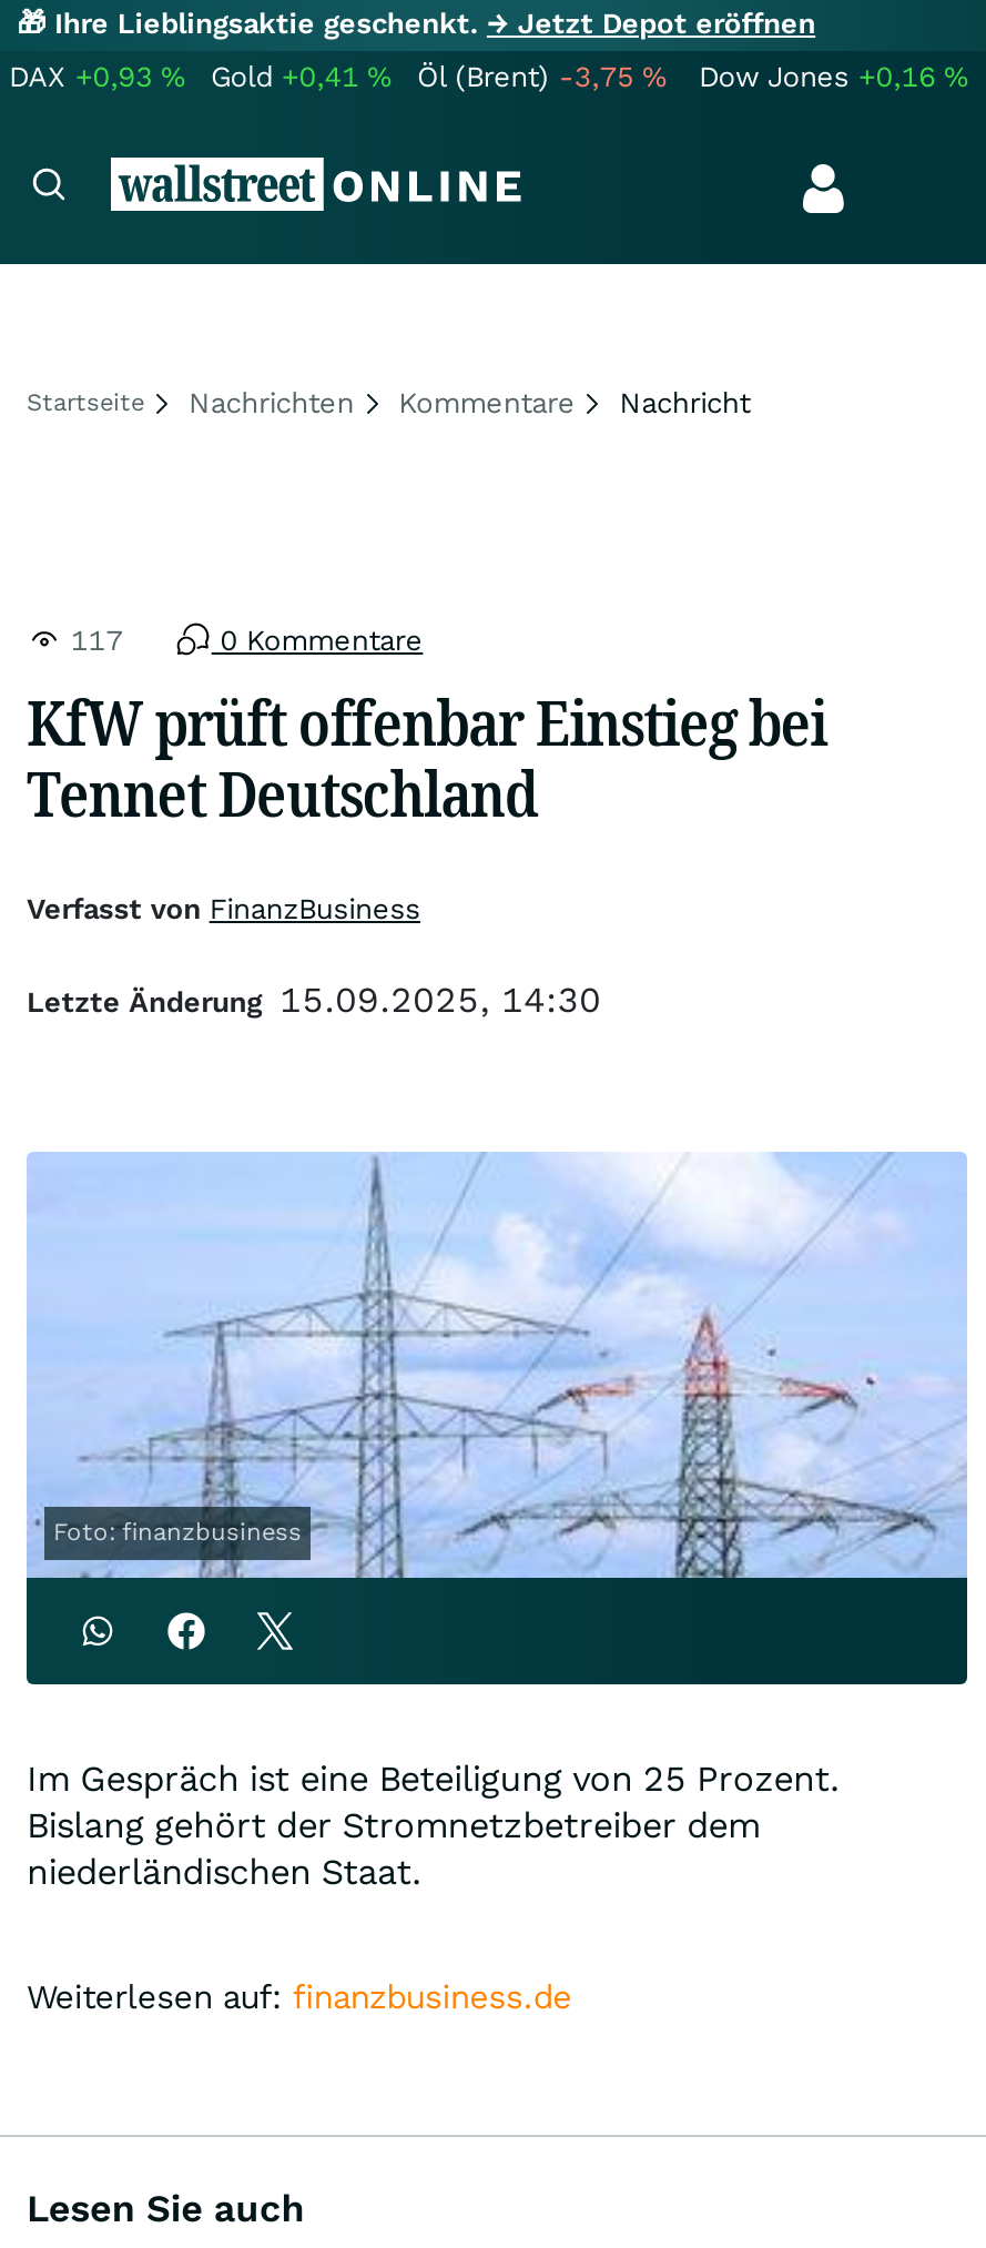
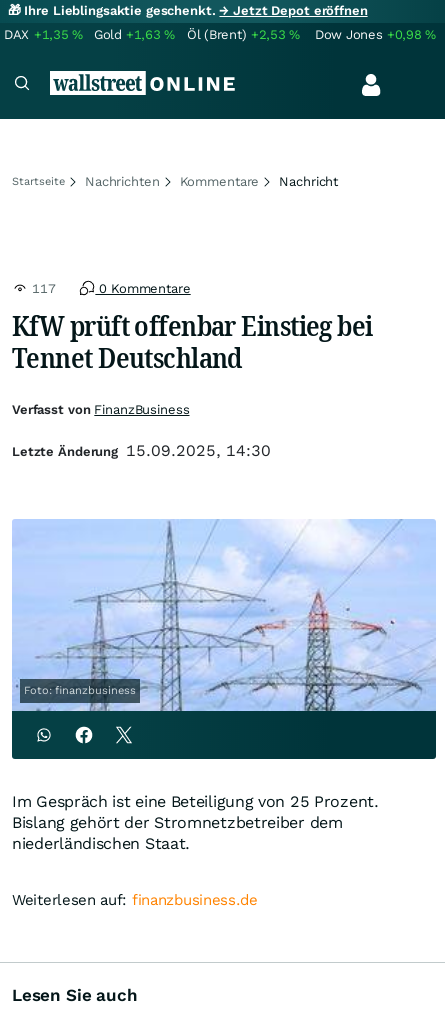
- DAX +0,93%
+ DAX +1,35%

- Gold +0,41%
+ Gold +1,63%

- Öl (Brent) -3,75%
+ Öl (Brent) +2,53%

- Dow Jones +0,16%
+ Dow Jones +0,98%
